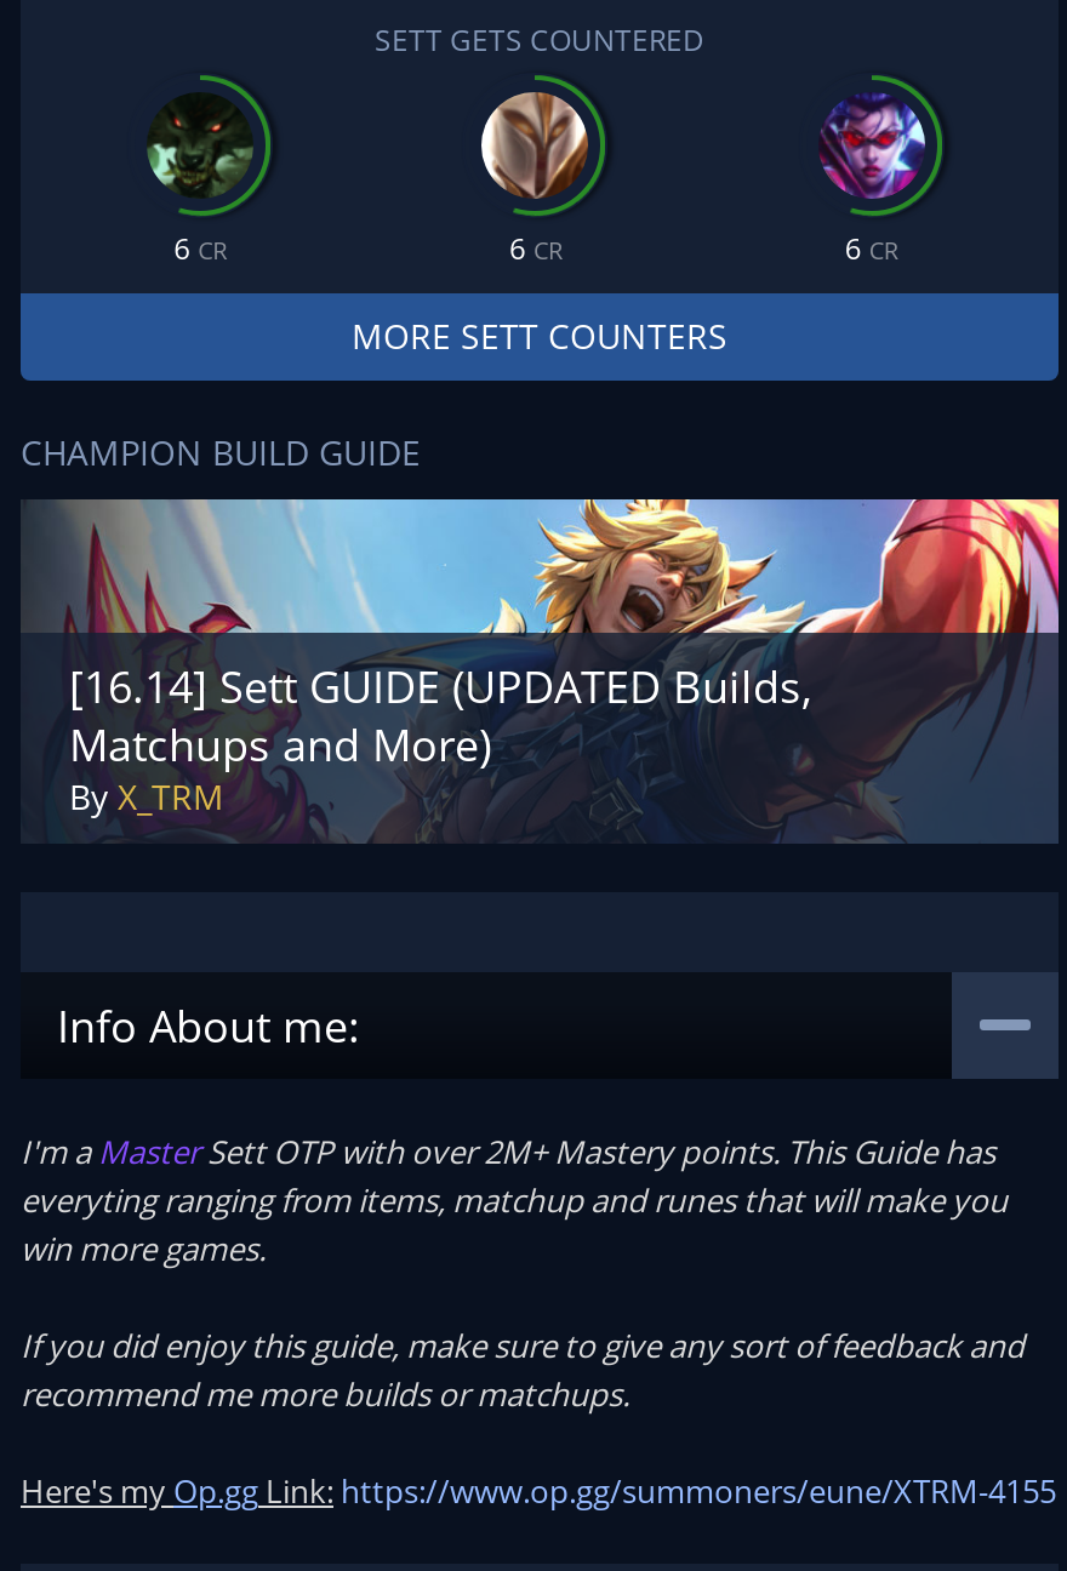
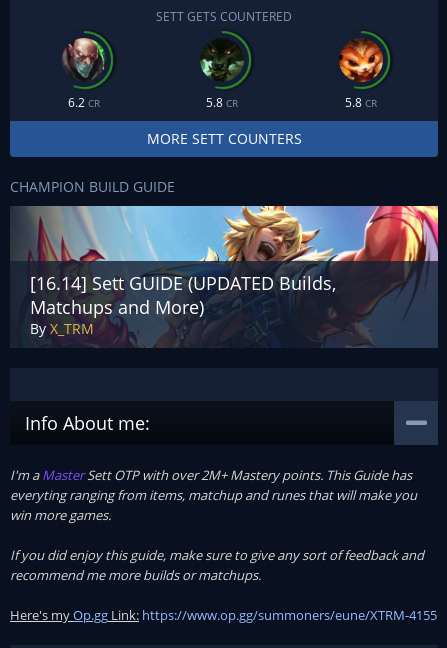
- [image]
- 6 CR
+ [image]
+ 6.2 CR

- [image]
- 6 CR
+ [image]
+ 5.8 CR

- [image]
- 6 CR
+ [image]
+ 5.8 CR
